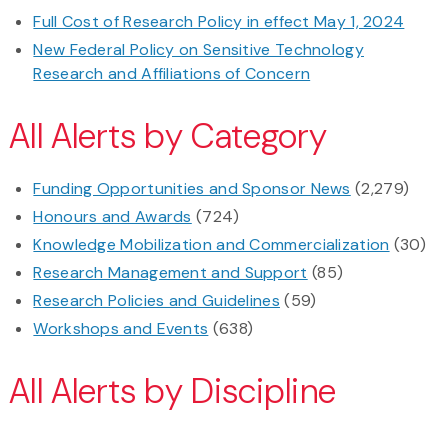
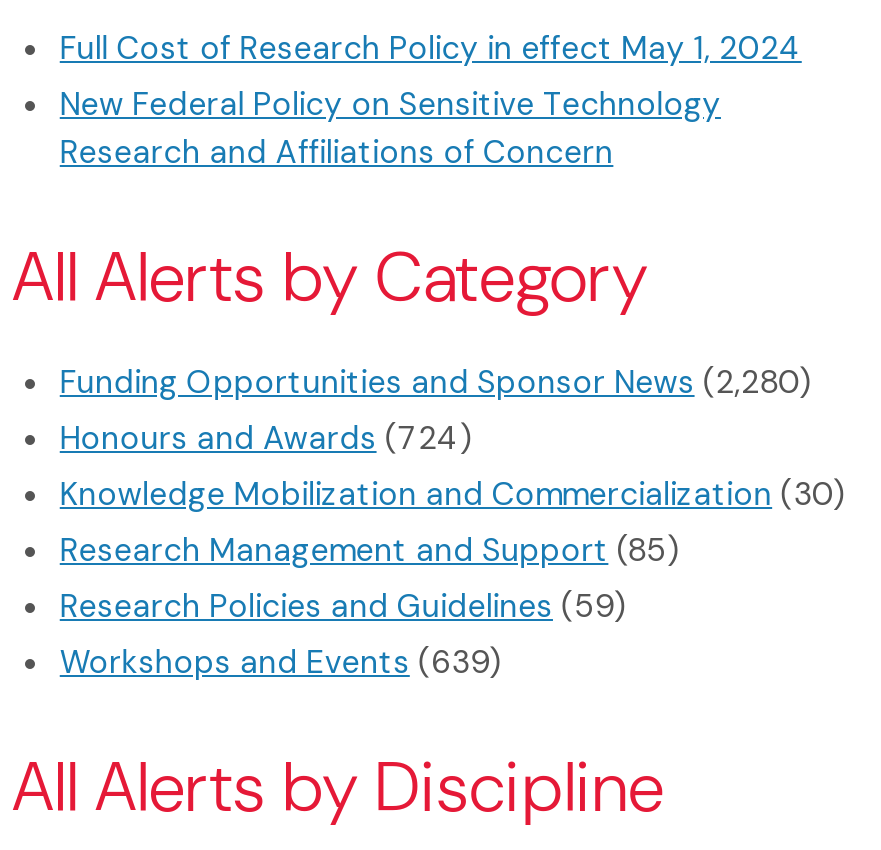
- Funding Opportunities and Sponsor News (2,279)
+ Funding Opportunities and Sponsor News (2,280)

- Workshops and Events (638)
+ Workshops and Events (639)
